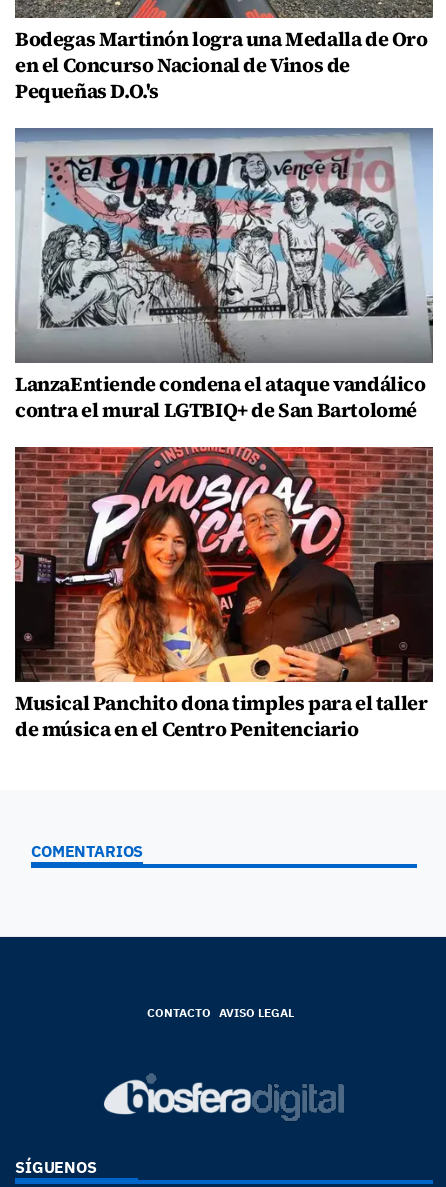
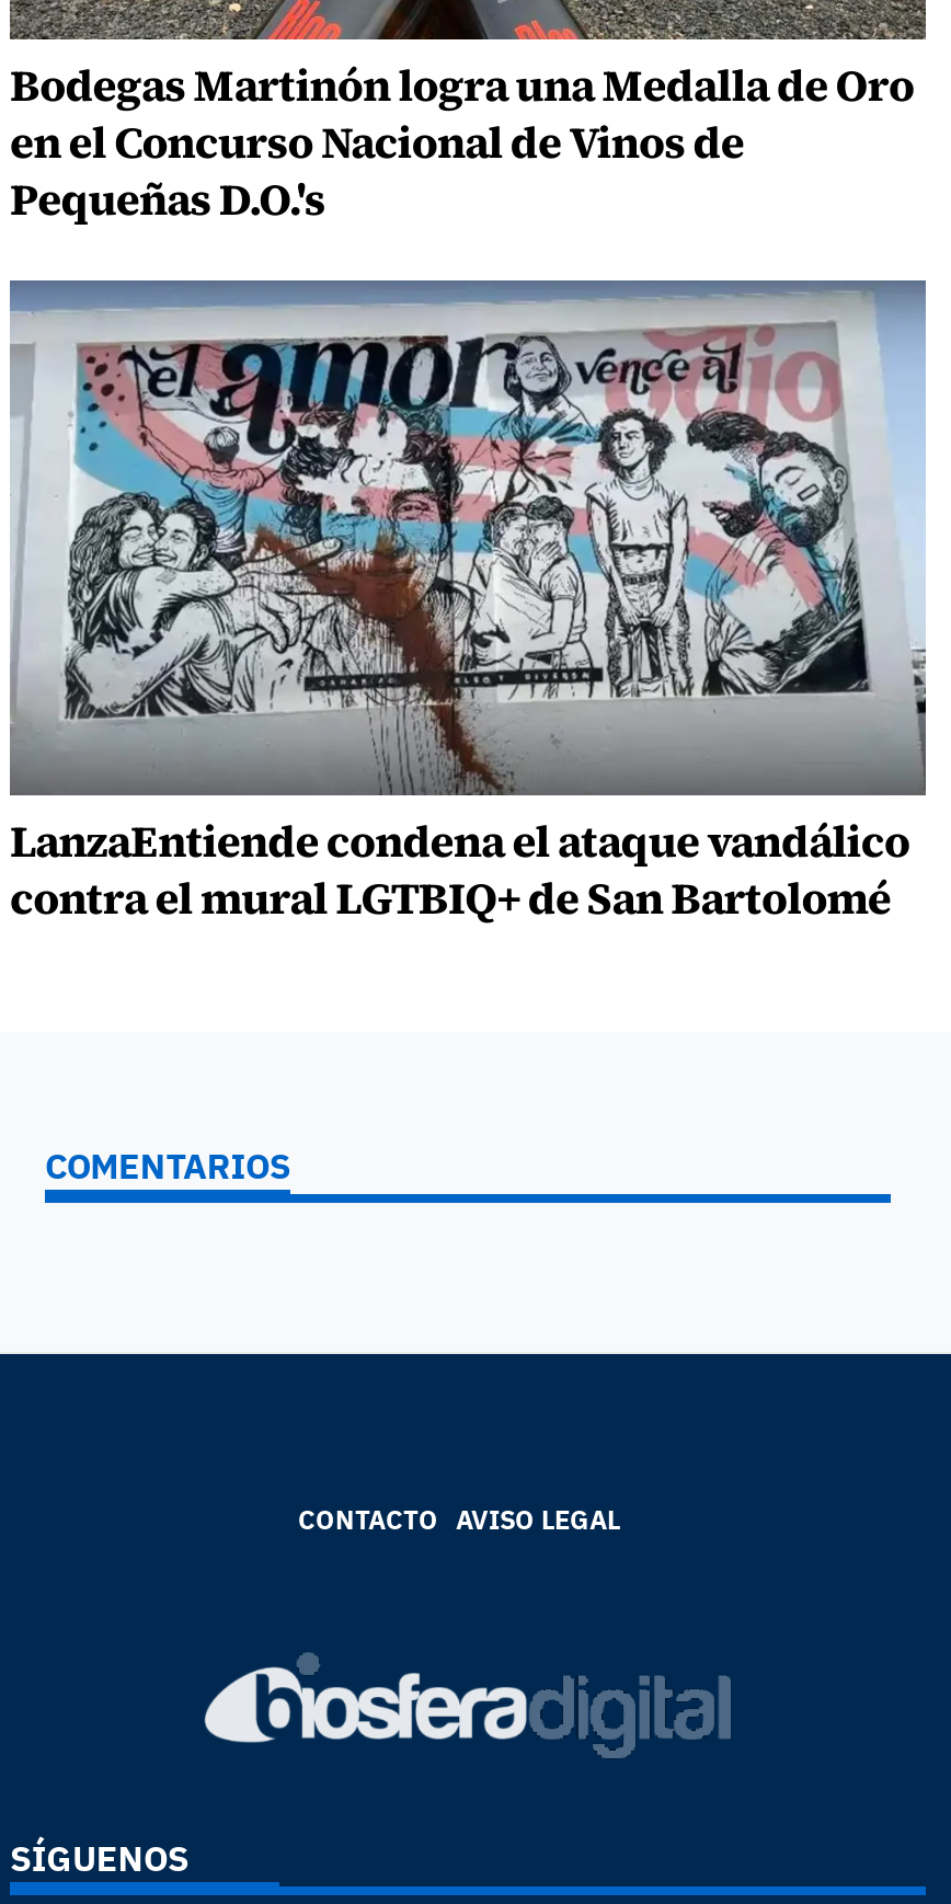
- [image]
- Musical Panchito dona timples para el taller
- de música en el Centro Penitenciario
